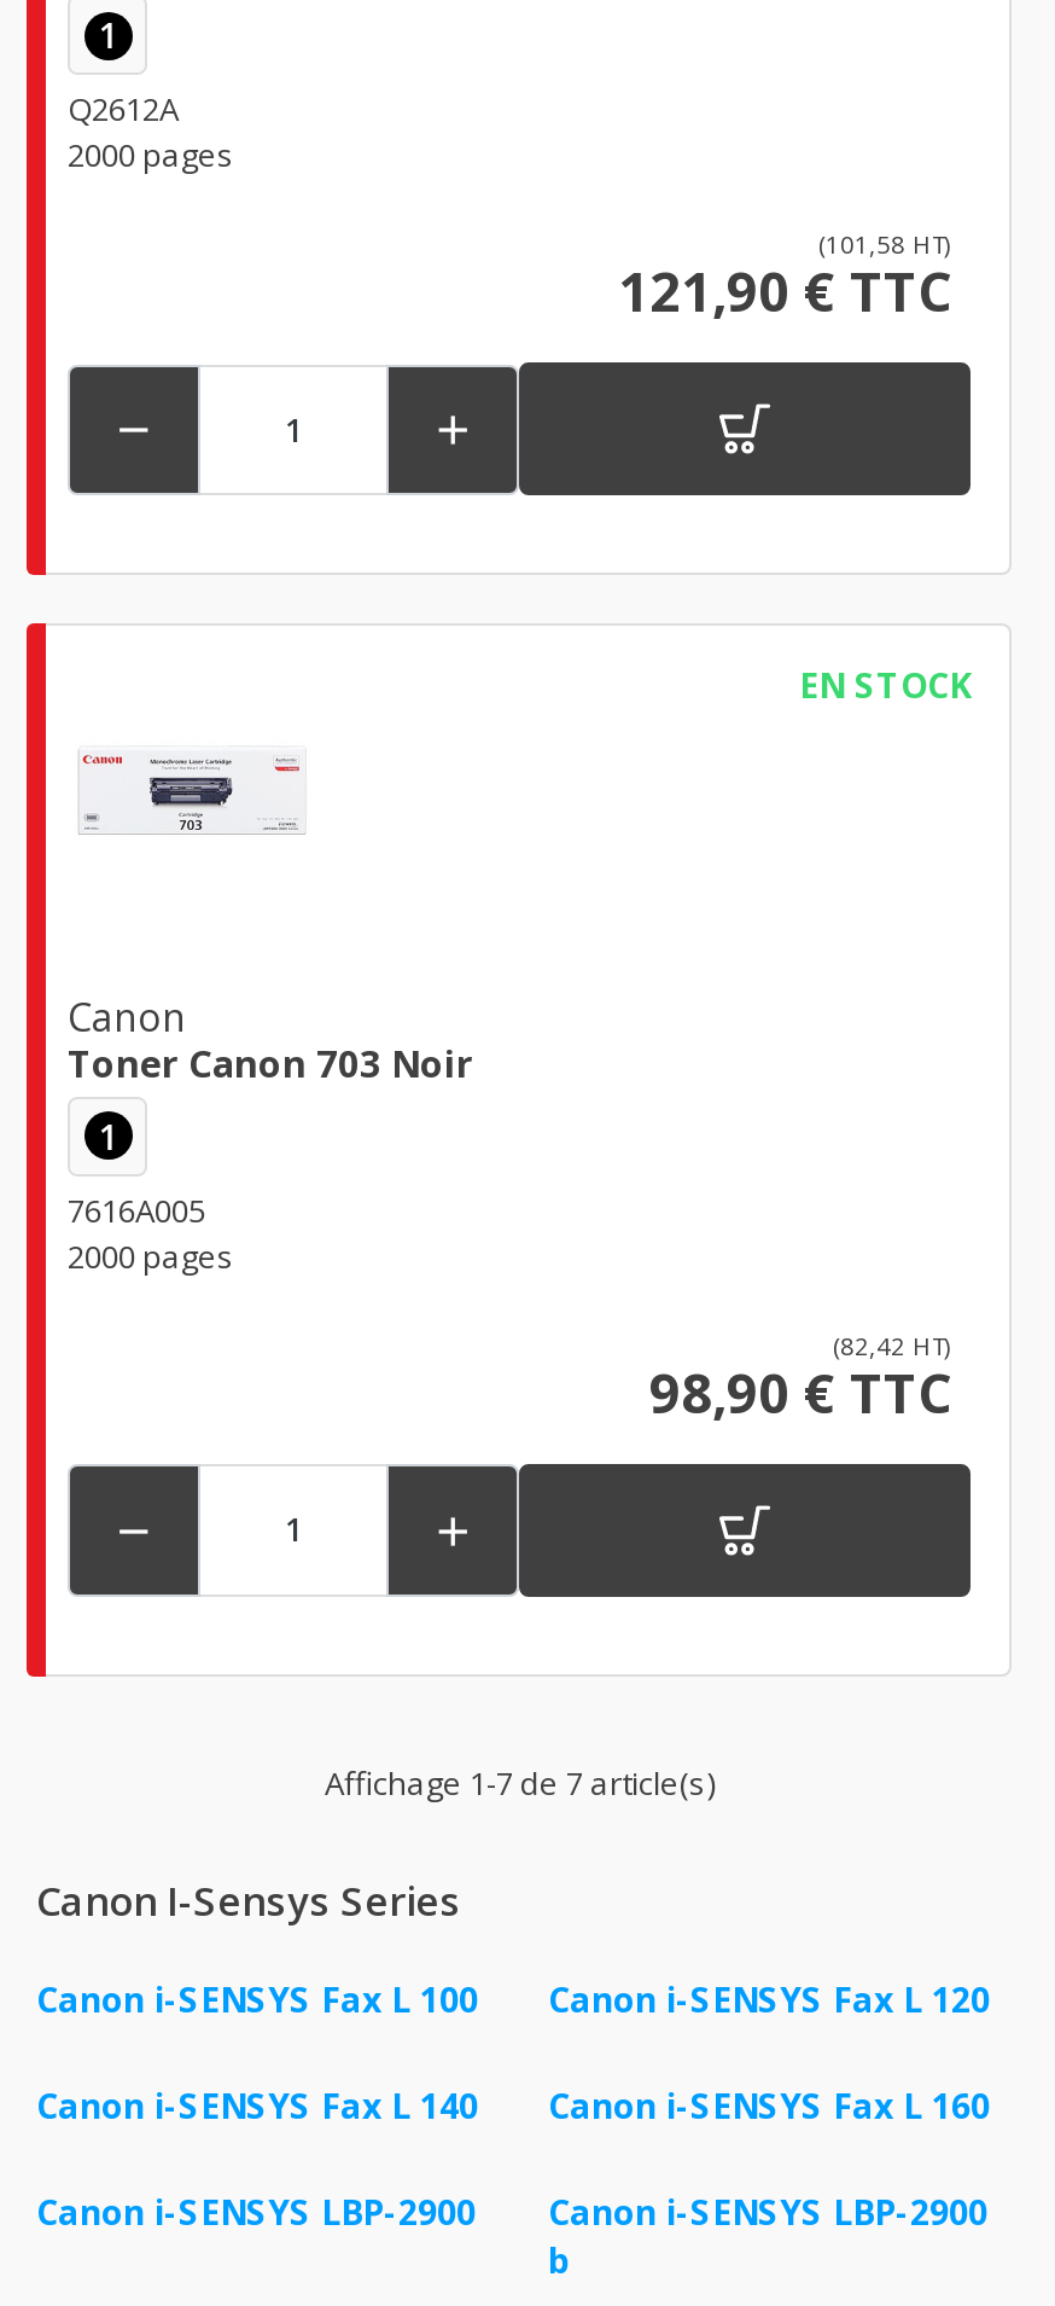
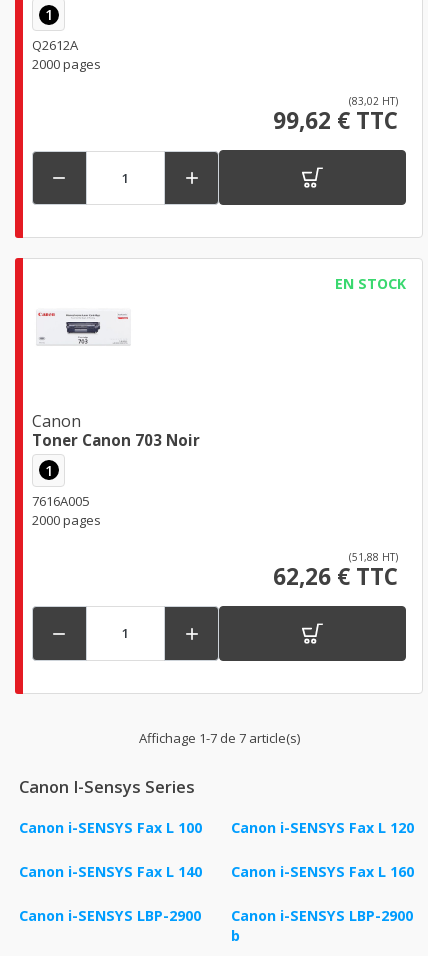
- (101,58 HT)
+ (83,02 HT)

- 121,90 € TTC
+ 99,62 € TTC

- (82,42 HT)
+ (51,88 HT)

- 98,90 € TTC
+ 62,26 € TTC
